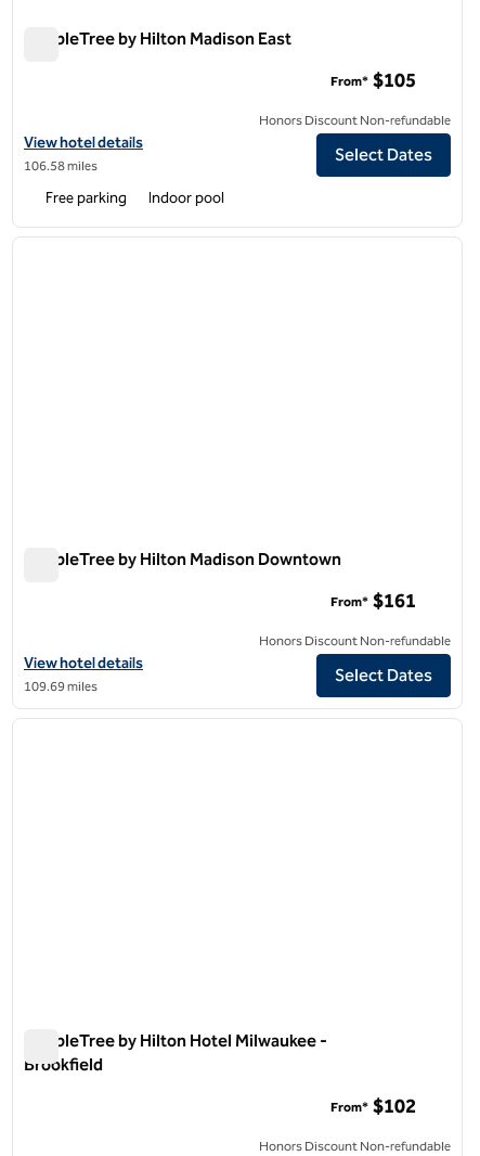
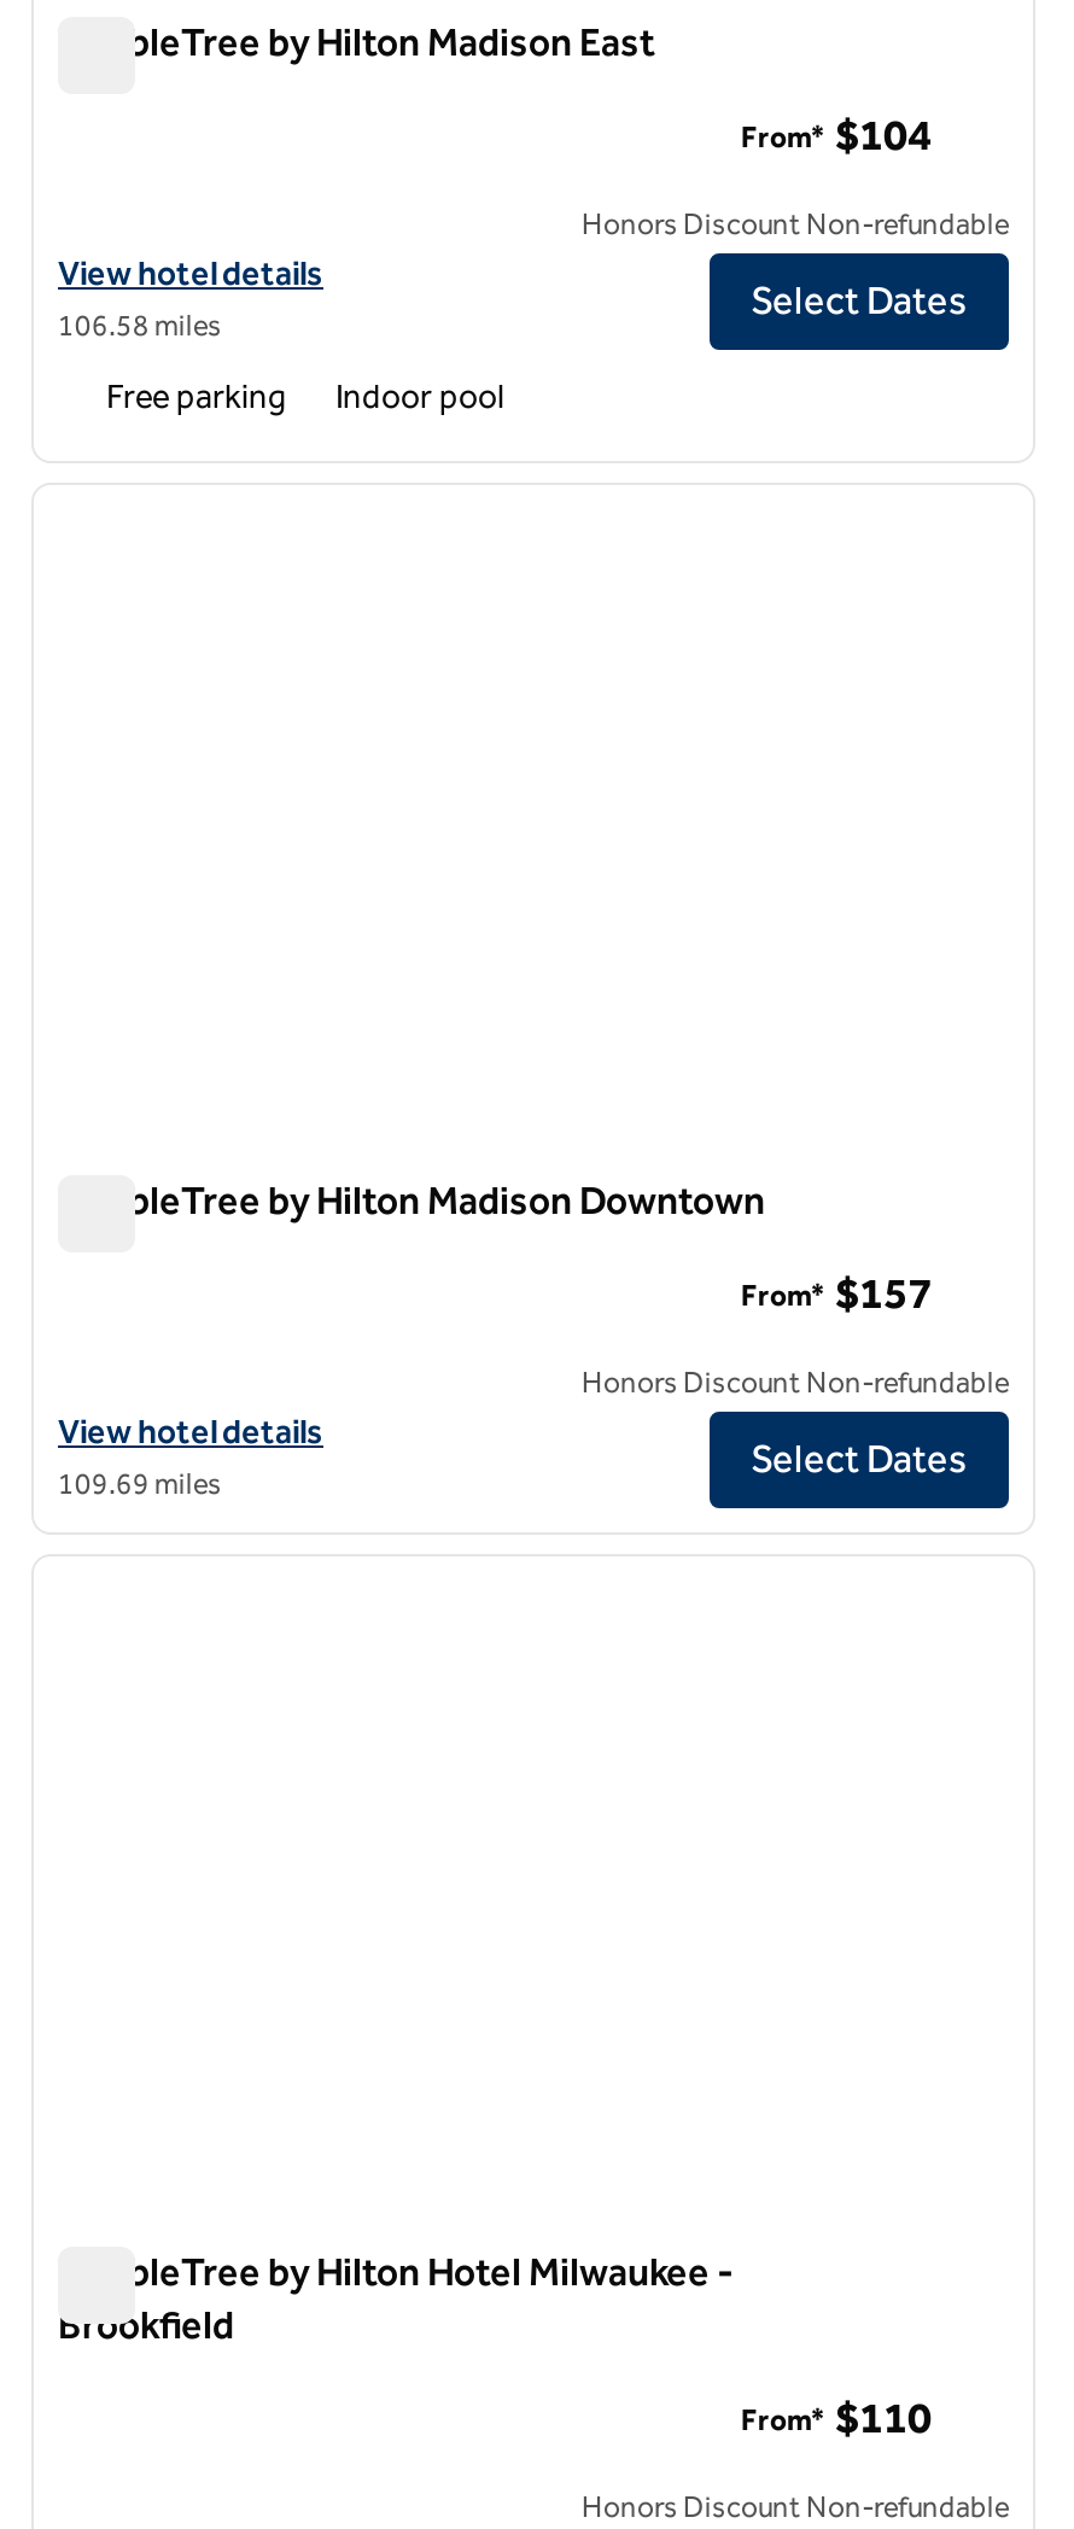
- From* $105
+ From* $104

- From* $161
+ From* $157

- From* $102
+ From* $110
